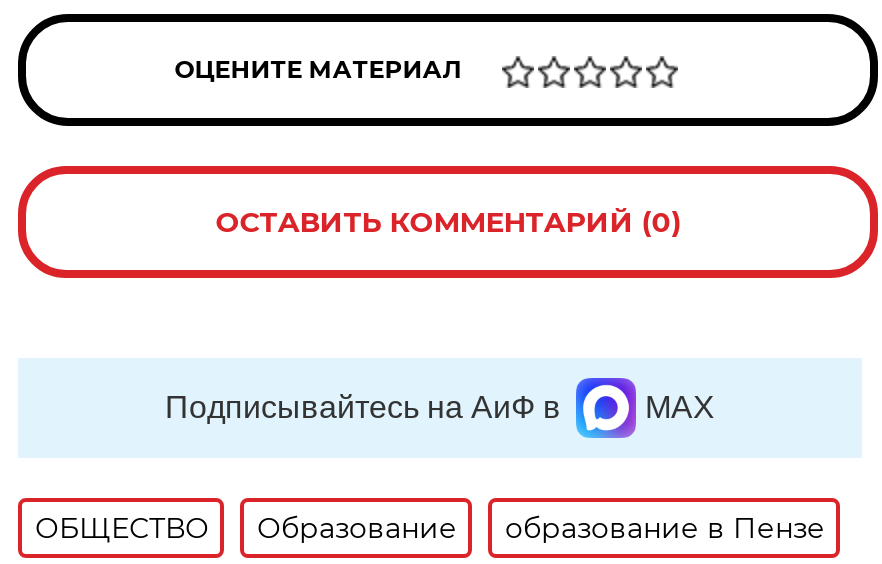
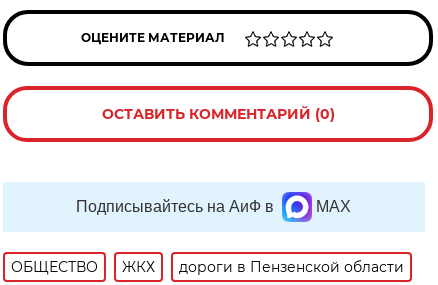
- Образование
- образование в Пензе
+ ЖКХ
+ дороги в Пензенской области
